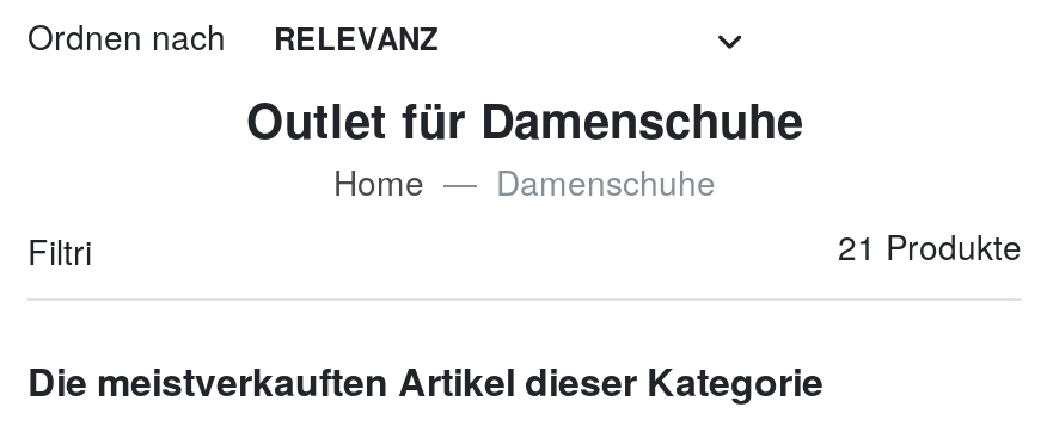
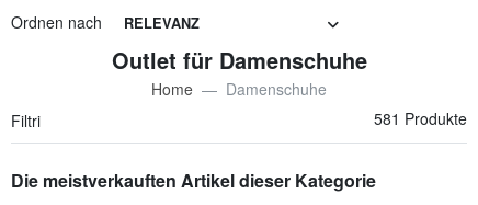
- 21 Produkte
+ 581 Produkte
